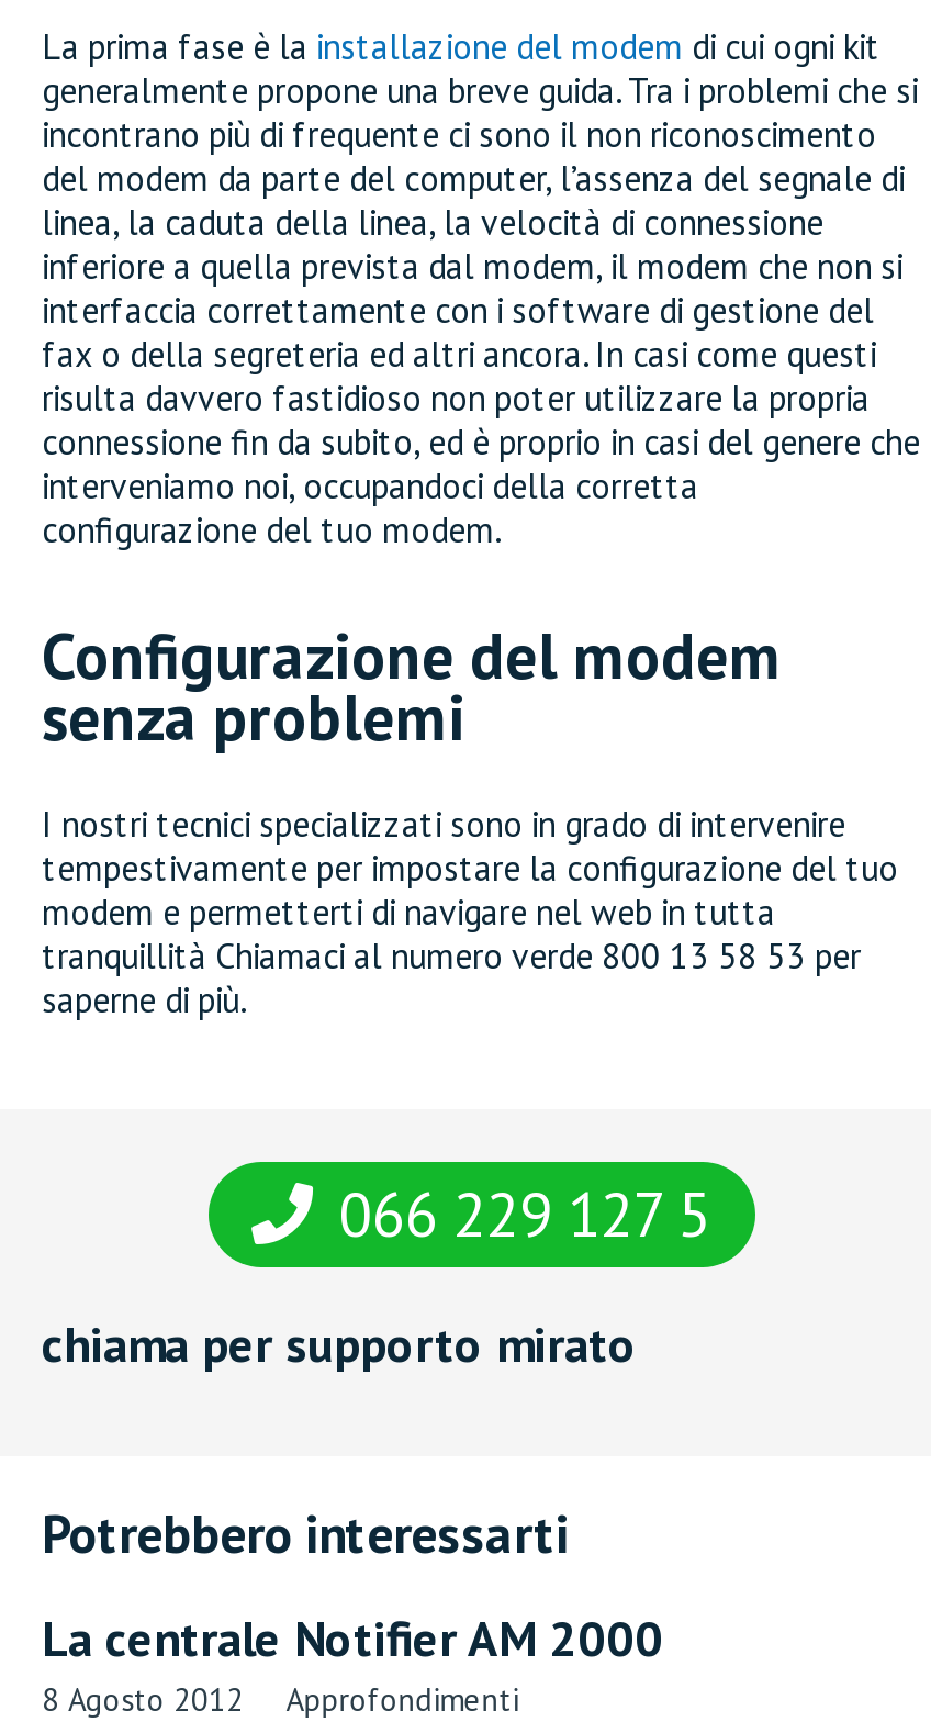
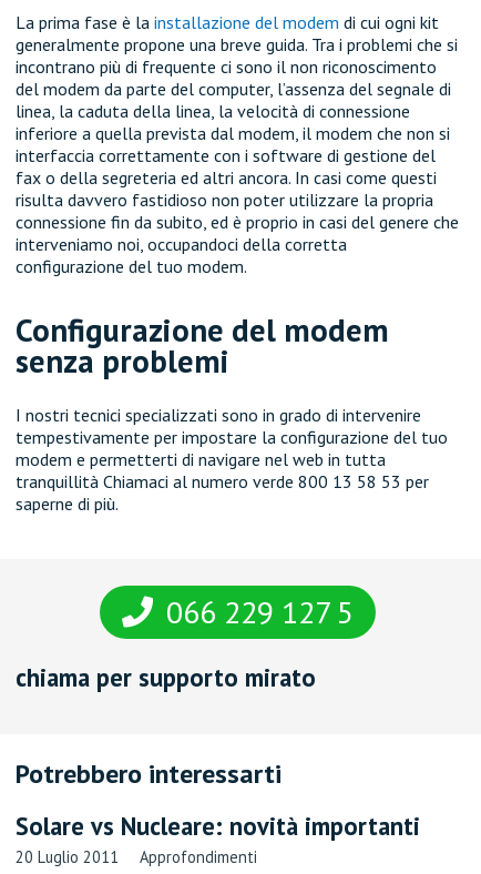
- La centrale Notifier AM 2000
- 8 Agosto 2012
+ Solare vs Nucleare: novità importanti
+ 20 Luglio 2011
